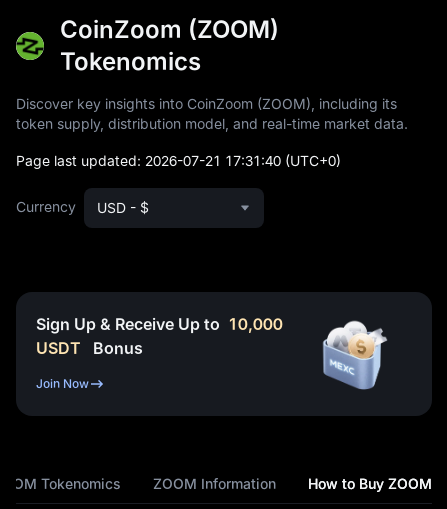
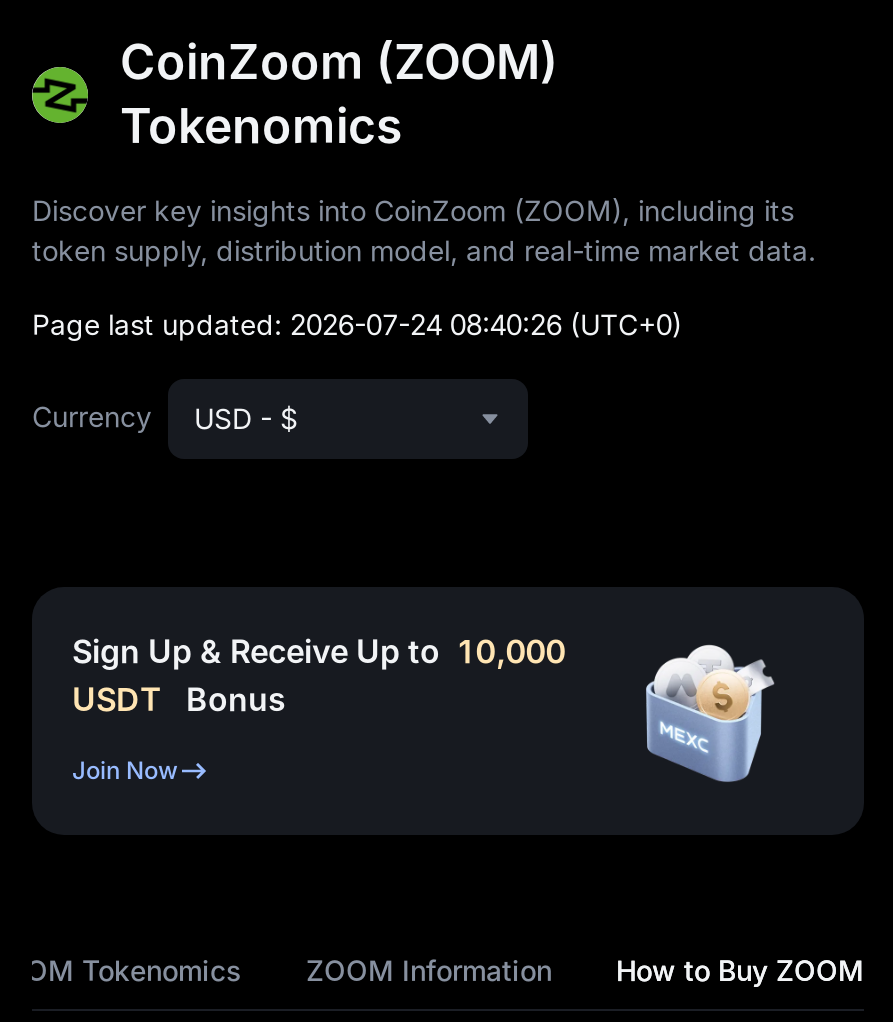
- Page last updated: 2026-07-21 17:31:40 (UTC+0)
+ Page last updated: 2026-07-24 08:40:26 (UTC+0)
